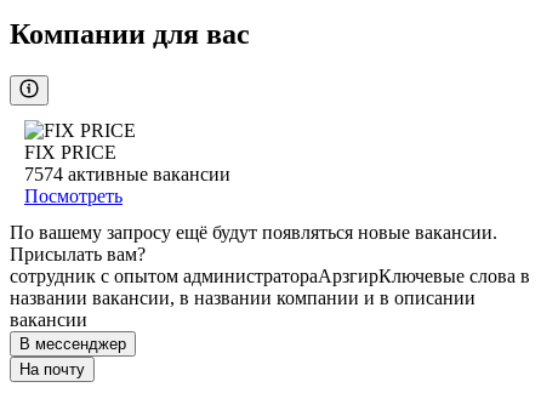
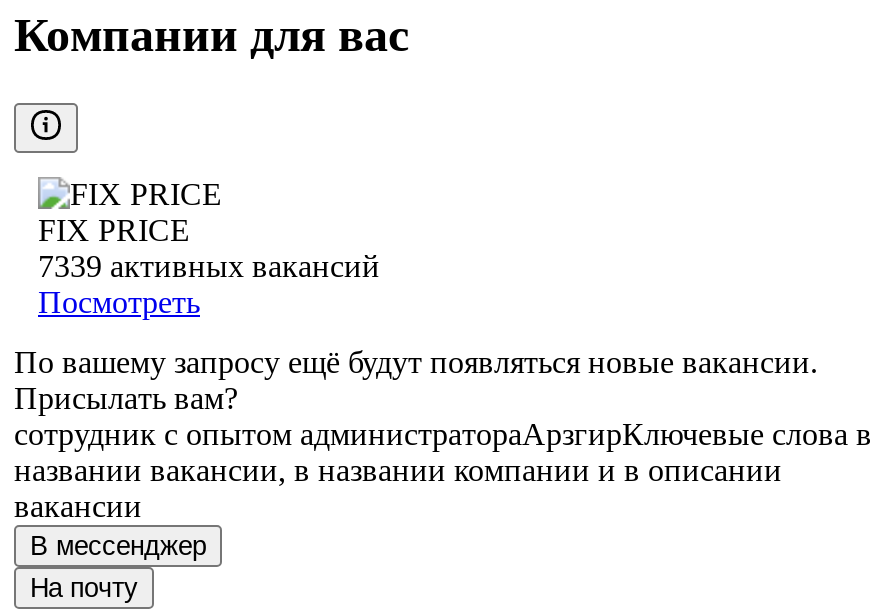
- 7574 активные вакансии
+ 7339 активных вакансий
